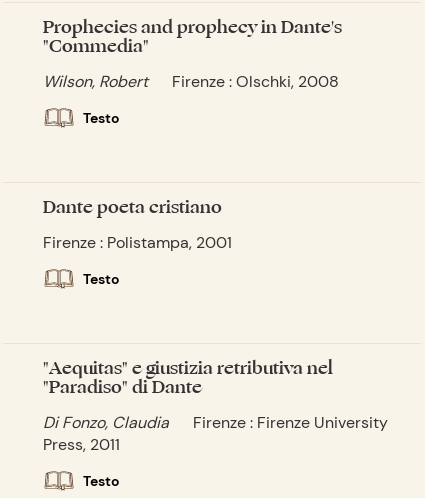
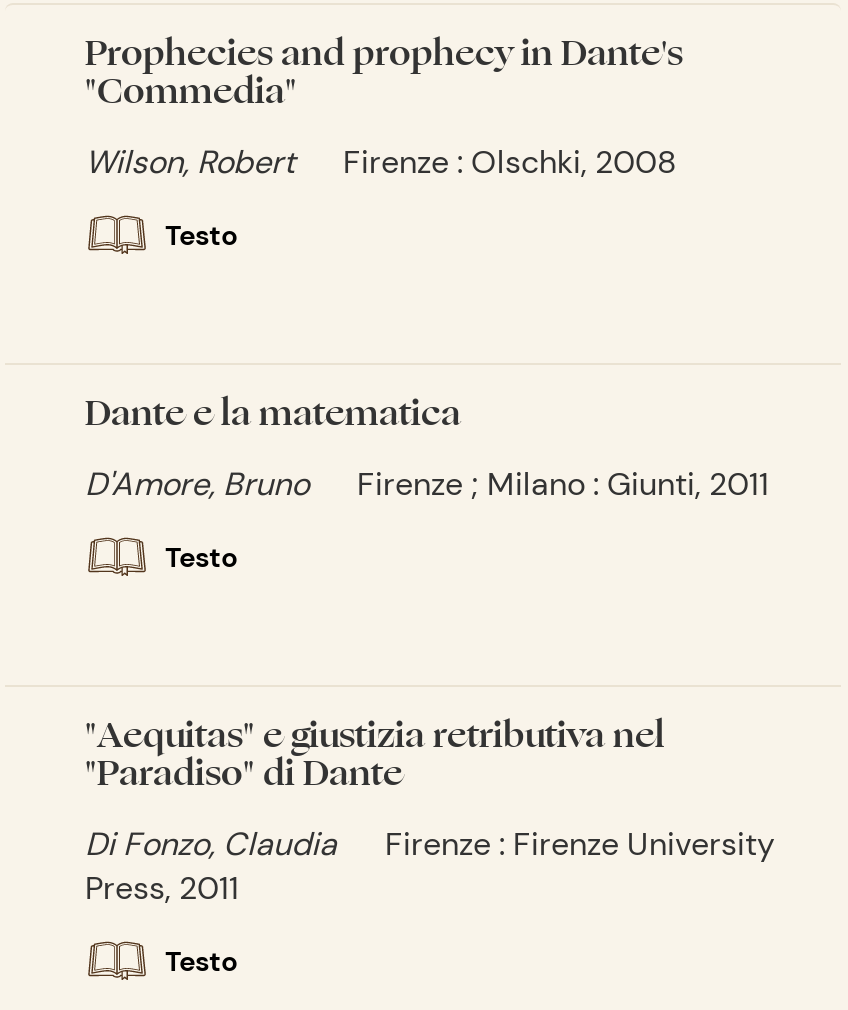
- Dante poeta cristiano
- Firenze : Polistampa, 2001
+ Dante e la matematica
+ D'Amore, Bruno
+ Firenze ; Milano : Giunti, 2011
